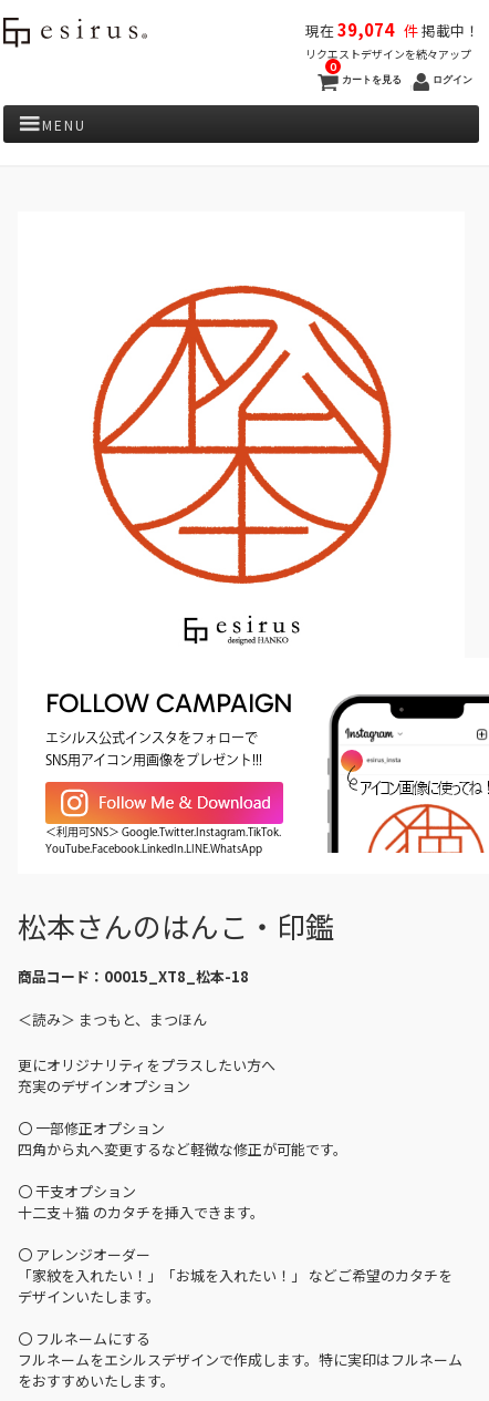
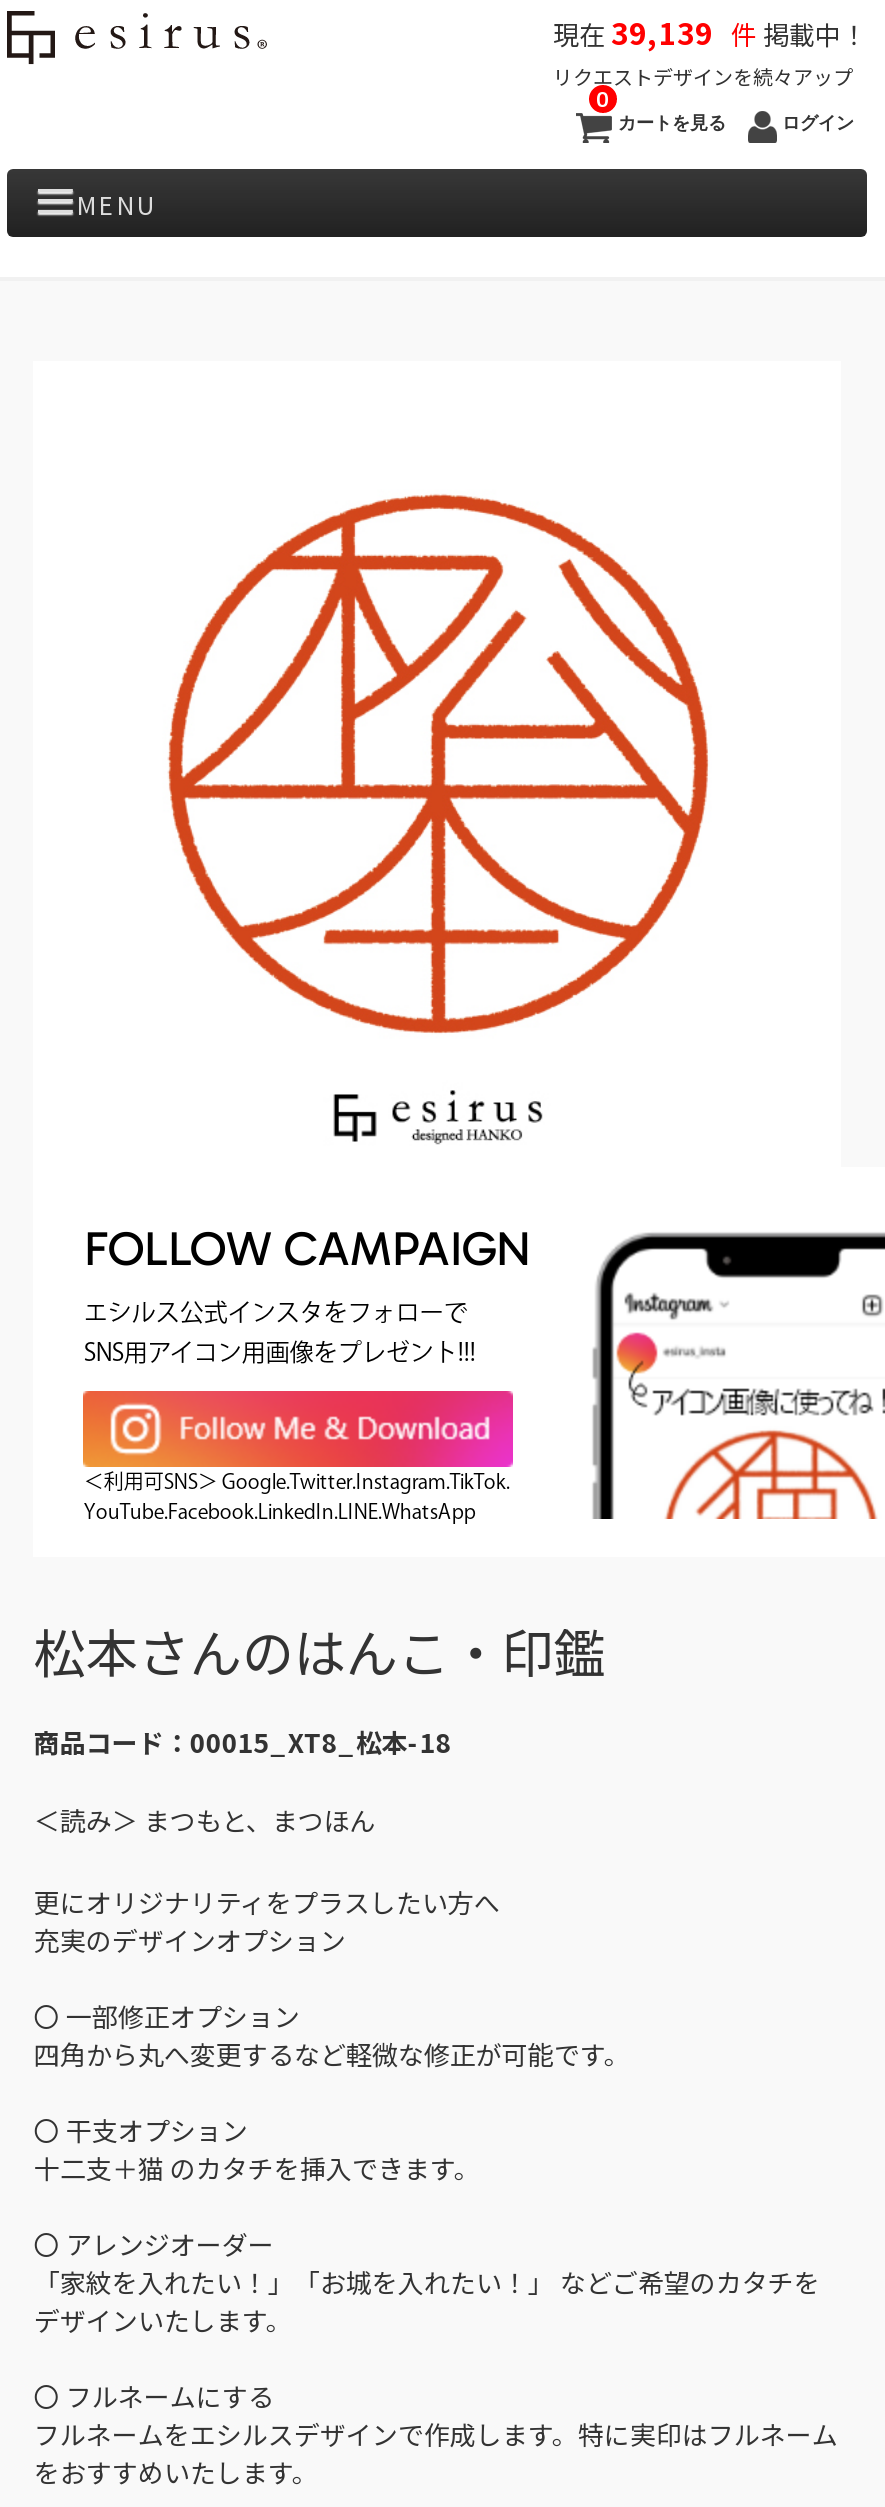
- 現在39,074 件掲載中！
+ 現在39,139 件掲載中！
